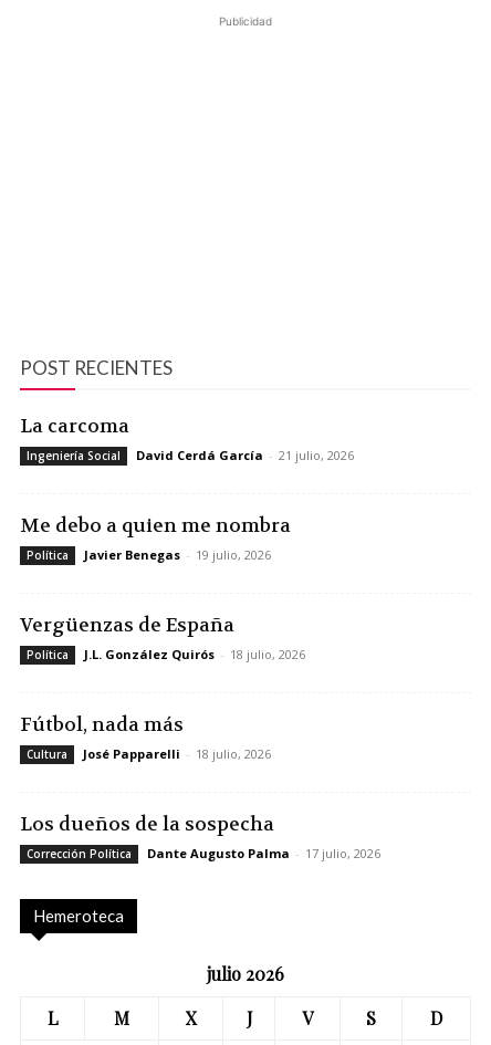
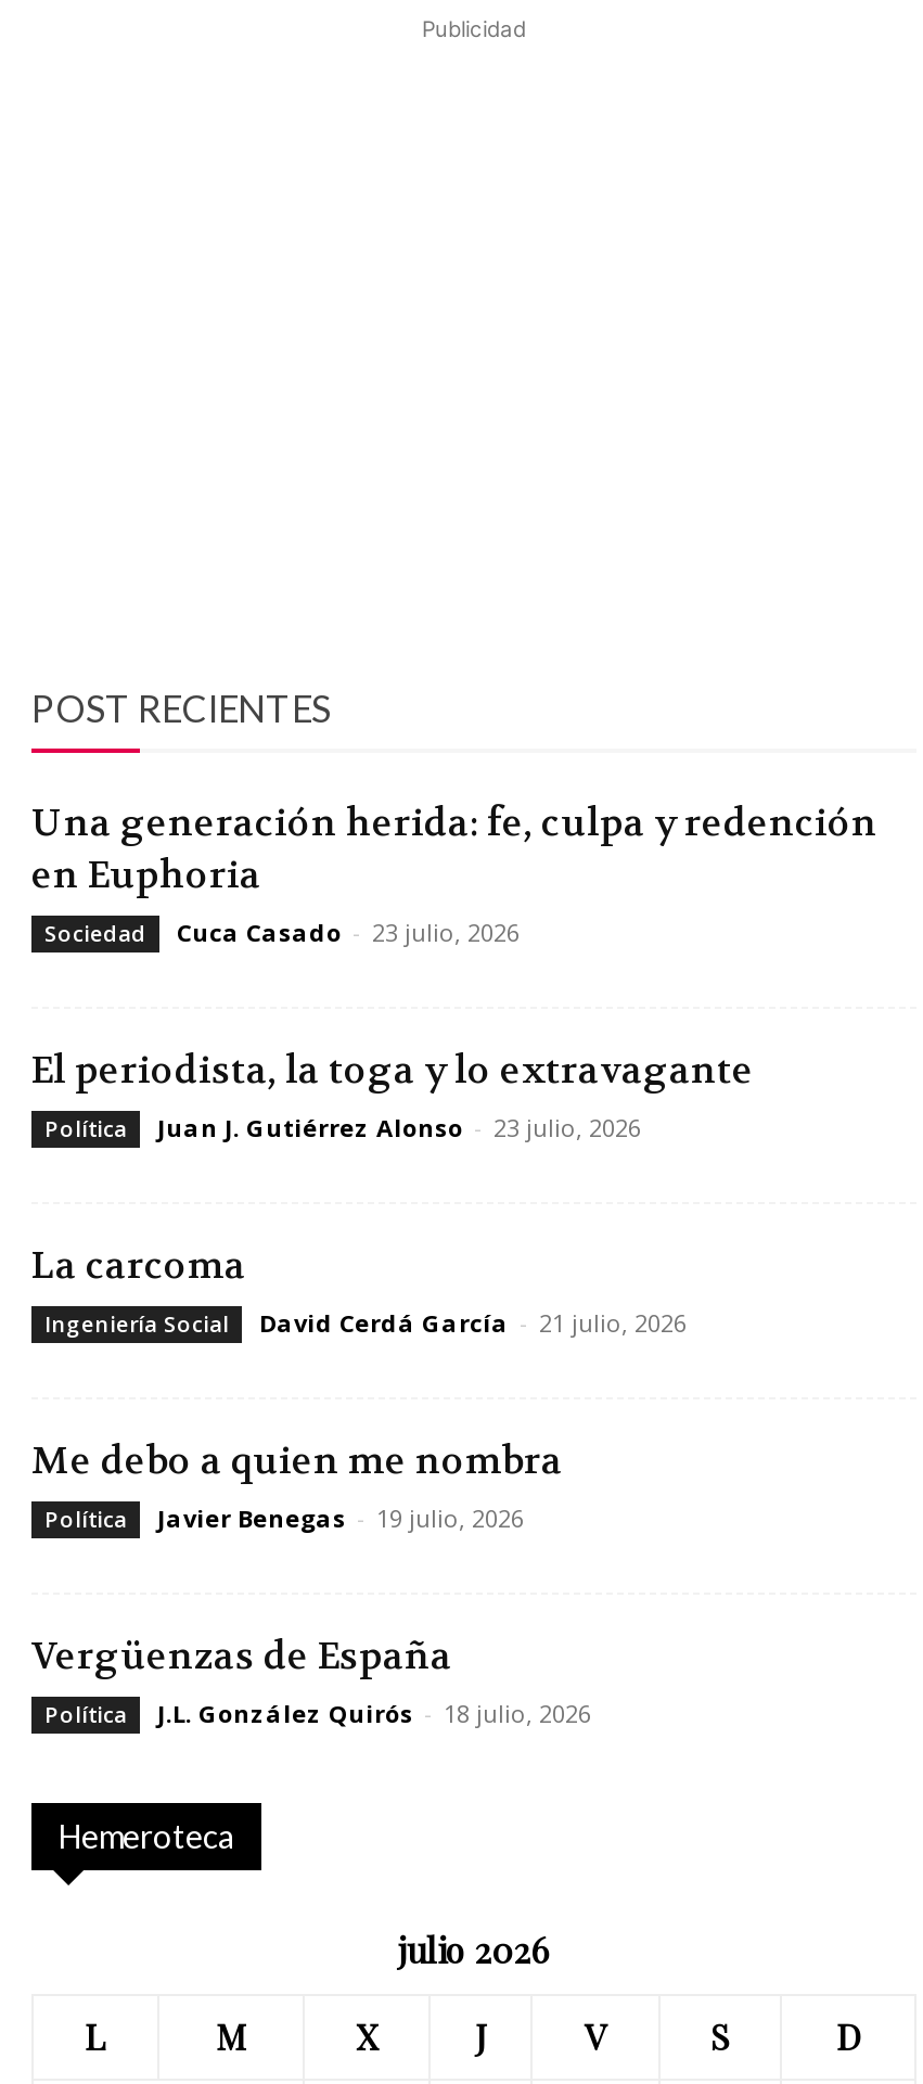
+ Una generación herida: fe, culpa y redención
+ en Euphoria
+ Sociedad
+ Cuca Casado - 23 julio, 2026
+ El periodista, la toga y lo extravagante
+ Política
+ Juan J. Gutiérrez Alonso - 23 julio, 2026

moved down: La carcoma | Ingeniería Social | David Cerdá García - 21 julio, 2026 | ... | Política | J.L. González Quirós - 18 julio, 2026

- Fútbol, nada más
- Cultura
- José Papparelli - 18 julio, 2026
- Los dueños de la sospecha
- Corrección Política
- Dante Augusto Palma - 17 julio, 2026
